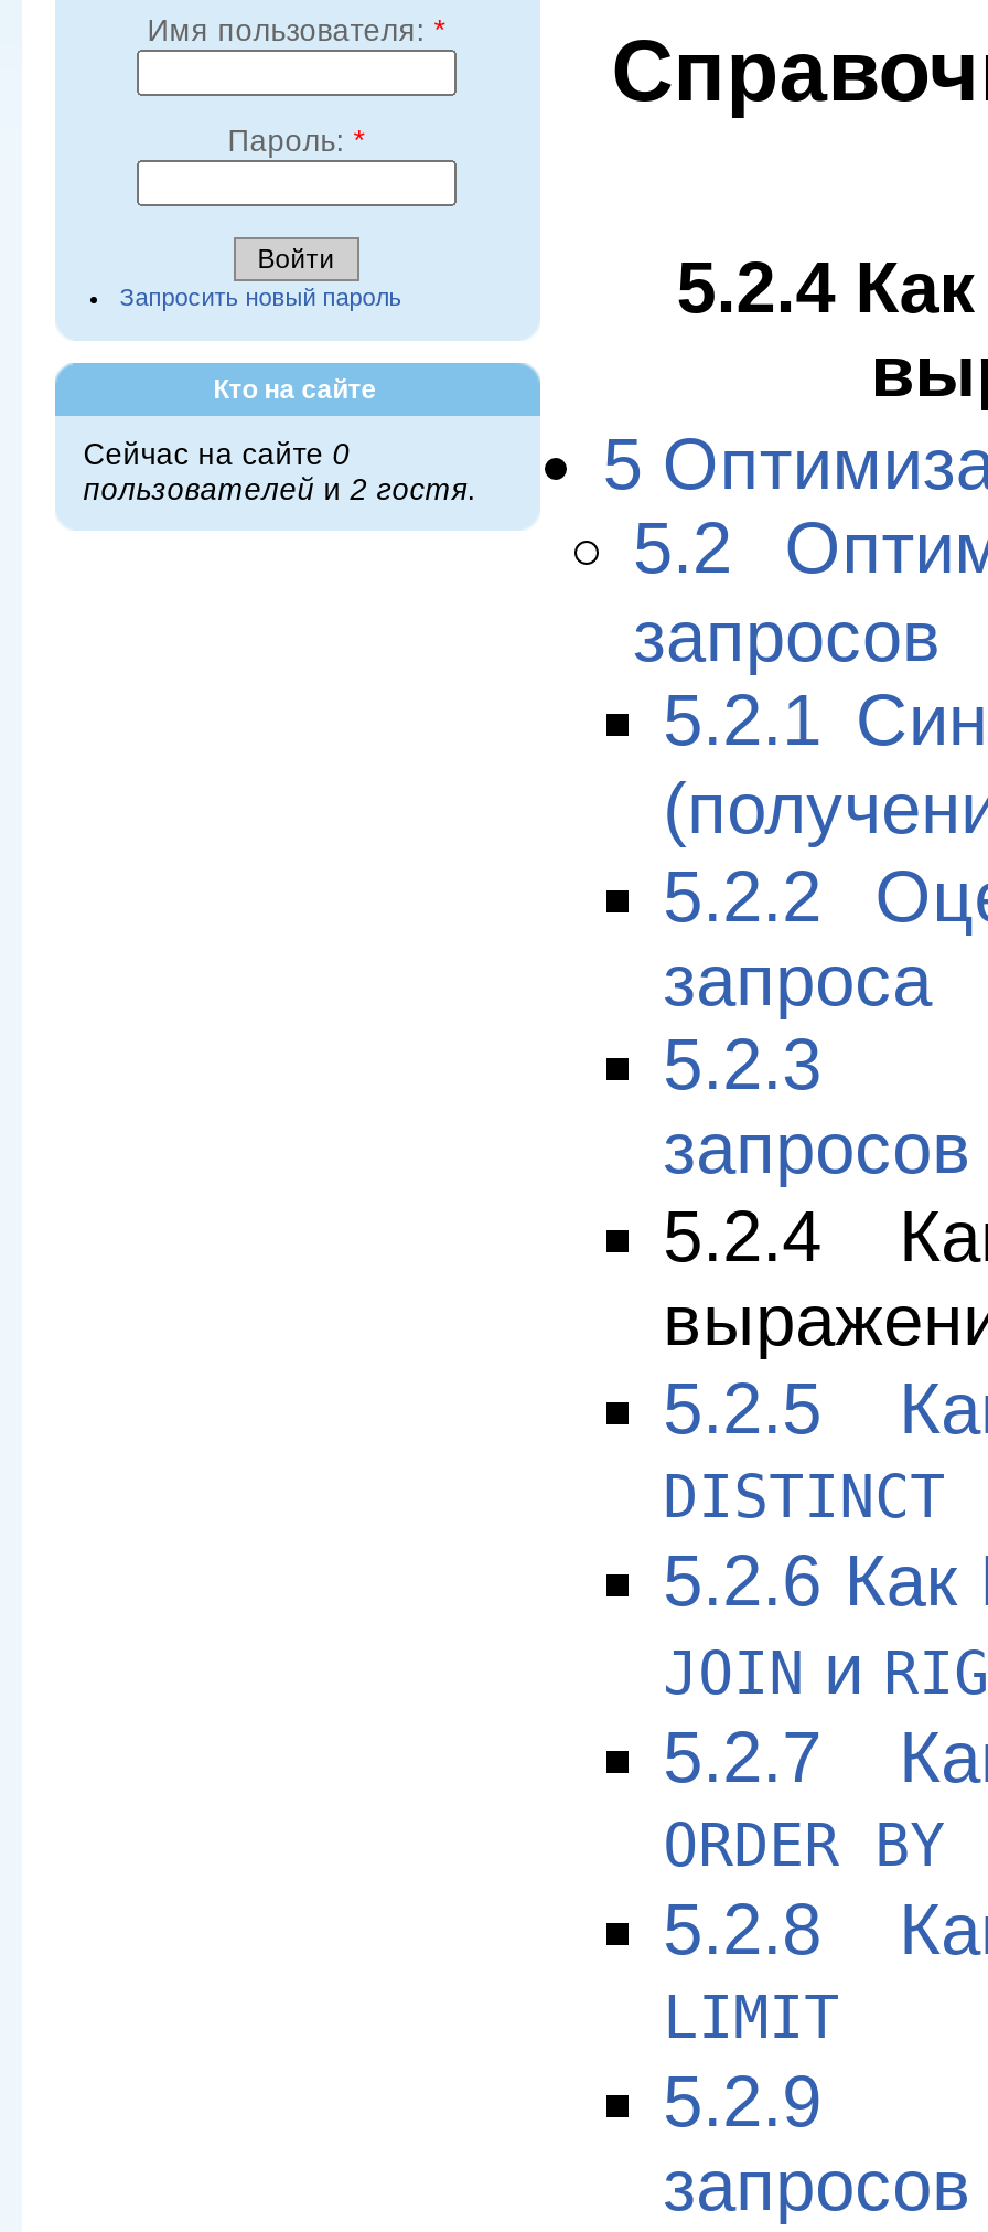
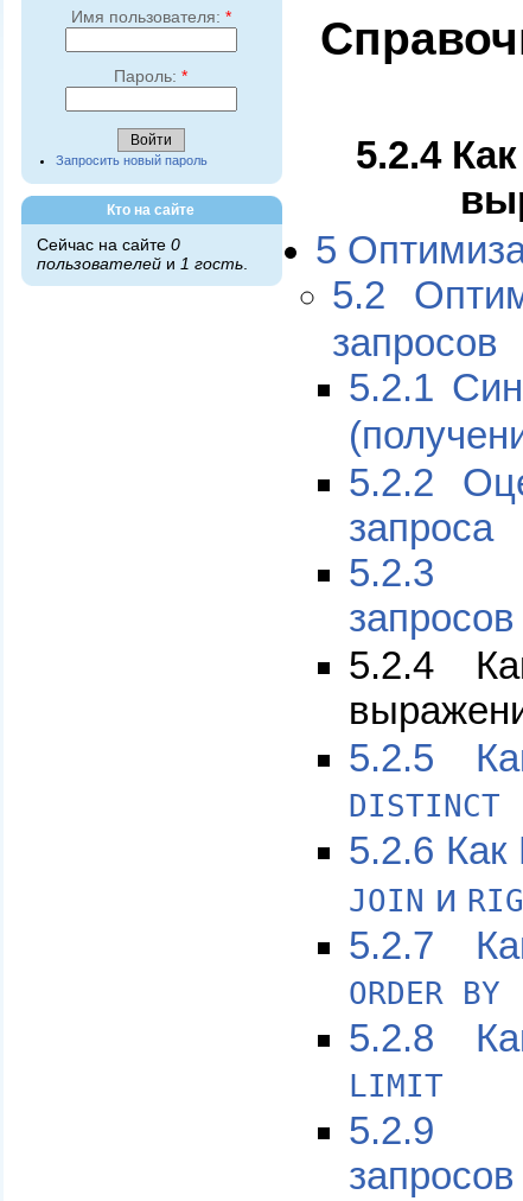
- пользователей и 2 гостя.
+ пользователей и 1 гость.
